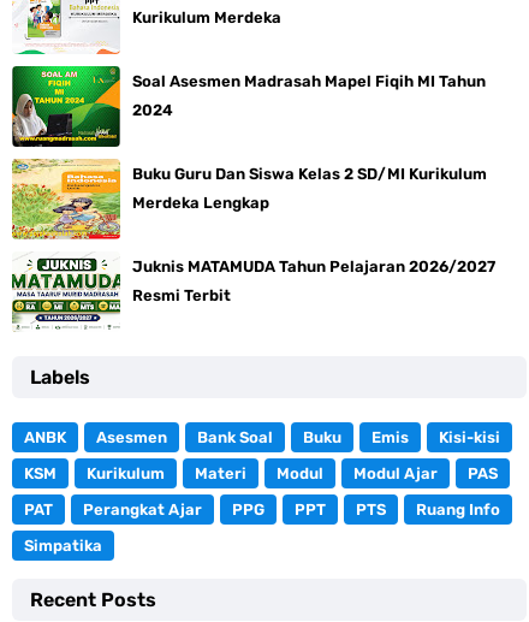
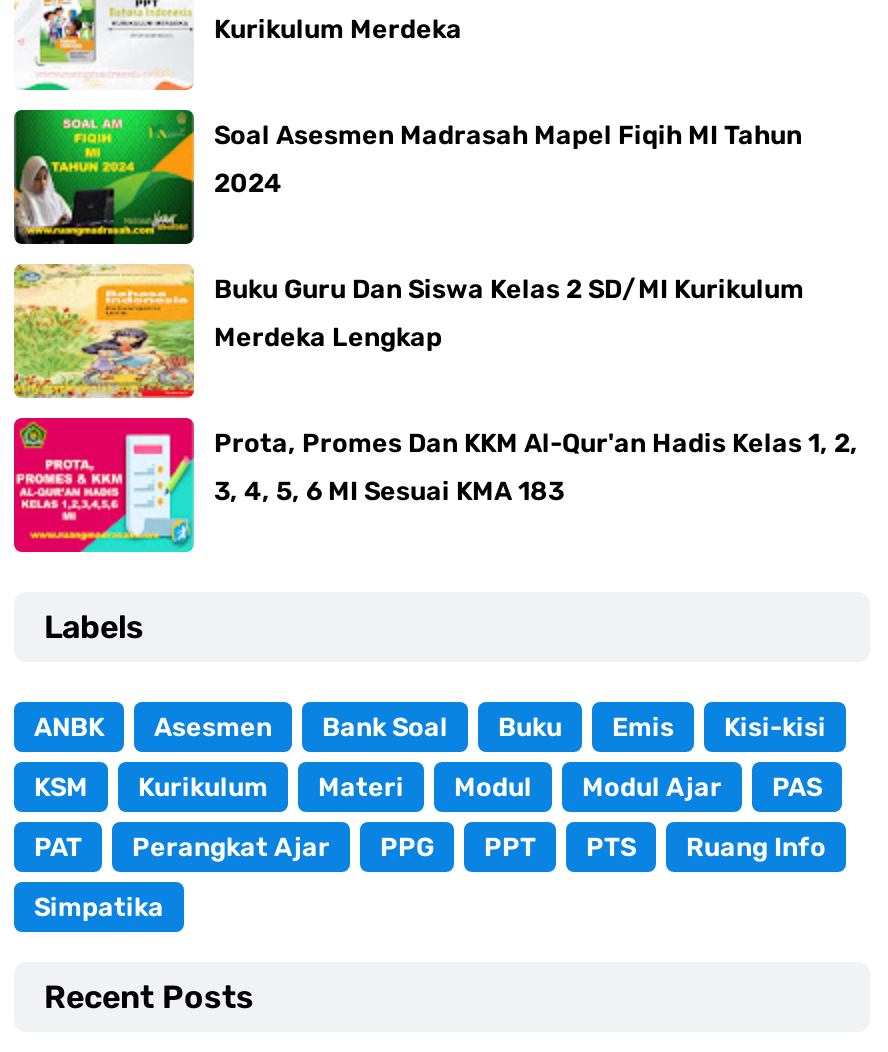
- [image]
- Juknis MATAMUDA Tahun Pelajaran 2026/2027
+ [image]
+ Prota, Promes Dan KKM Al-Qur'an Hadis Kelas 1, 2,

- Resmi Terbit
+ 3, 4, 5, 6 MI Sesuai KMA 183
